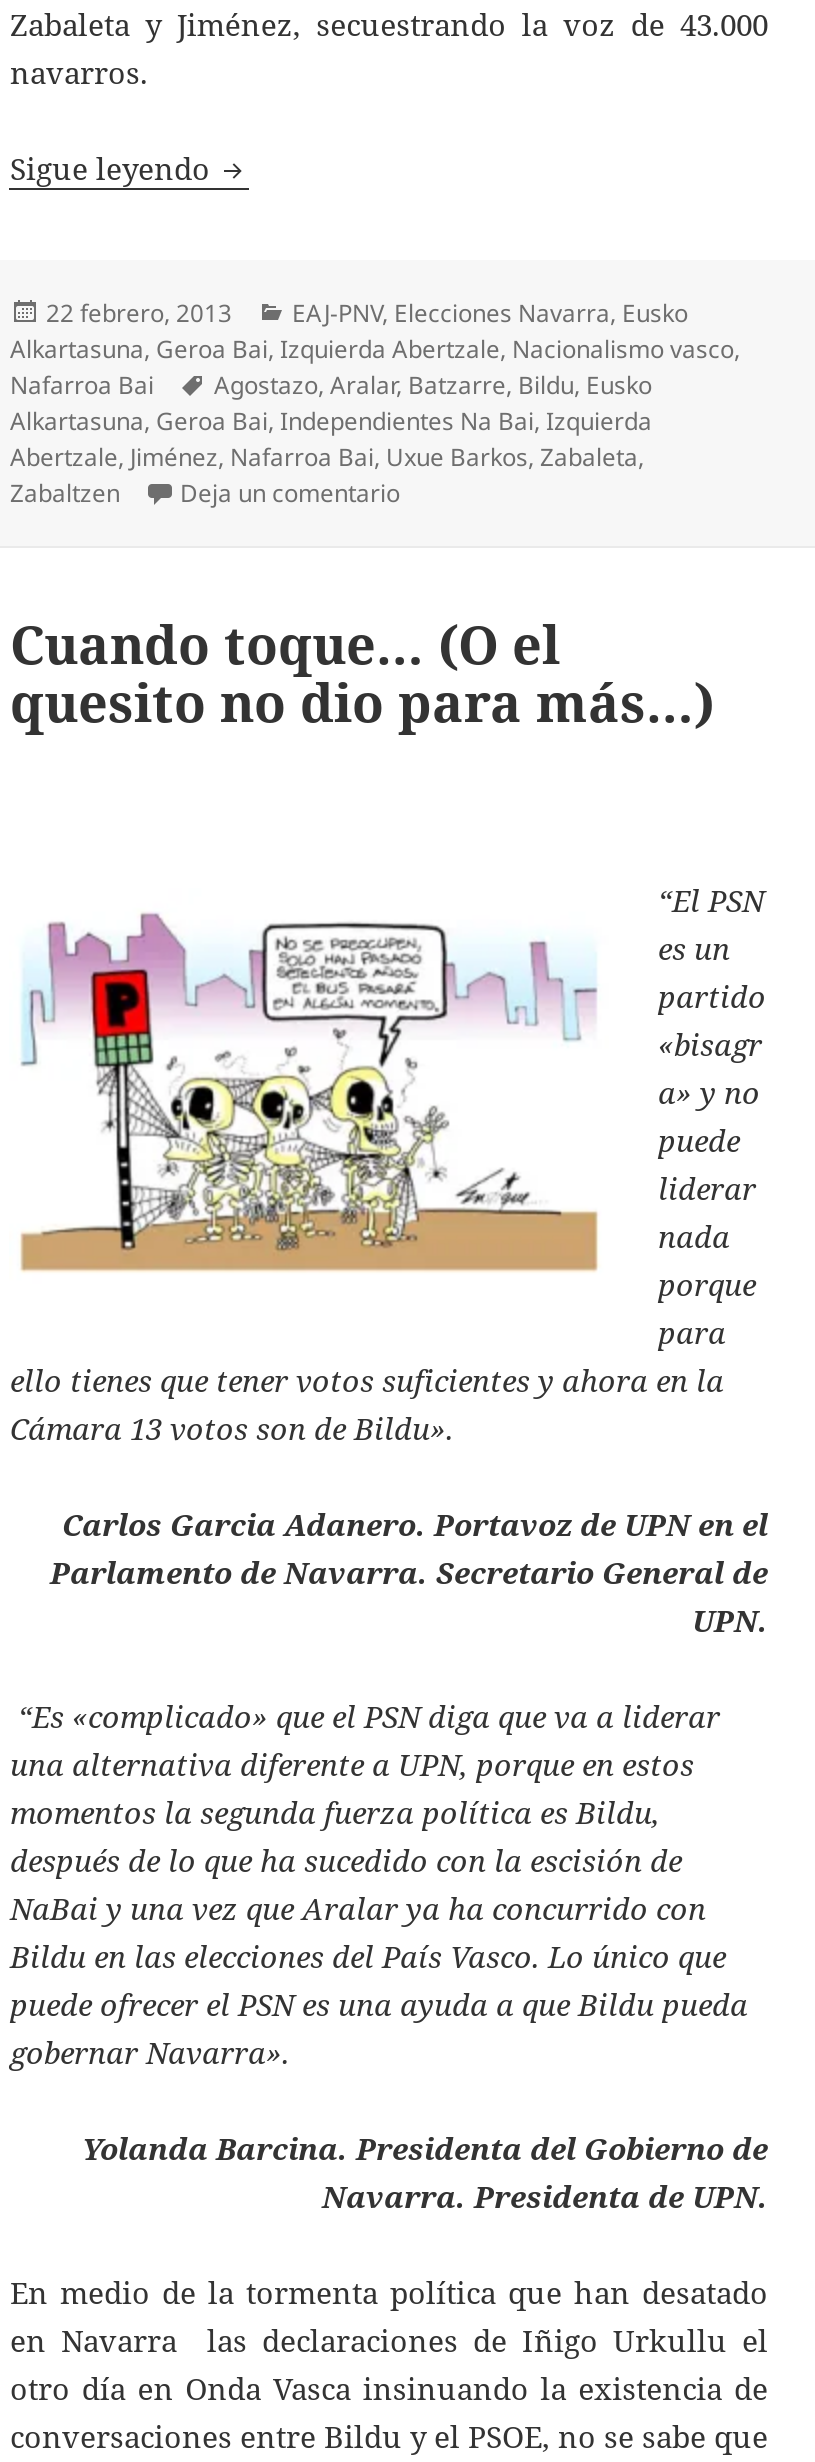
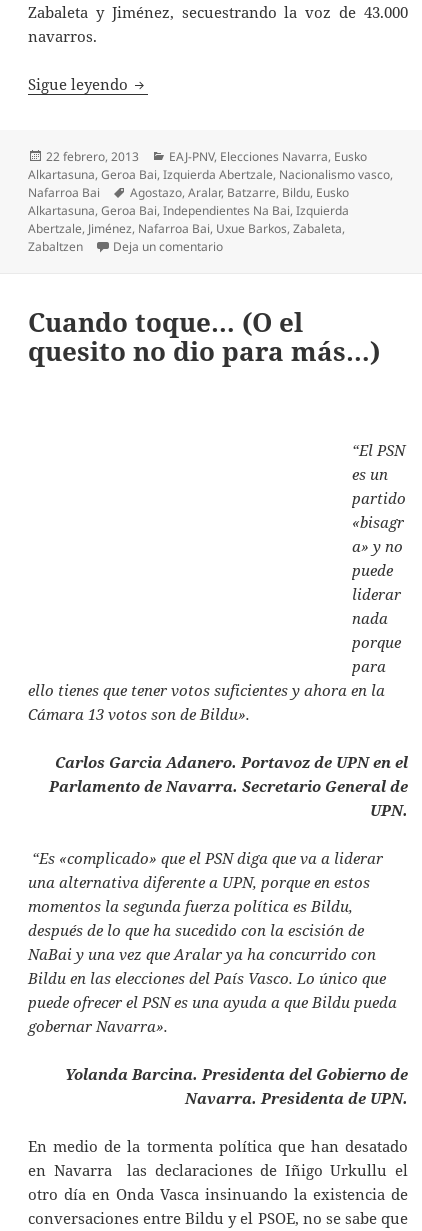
- [image]
